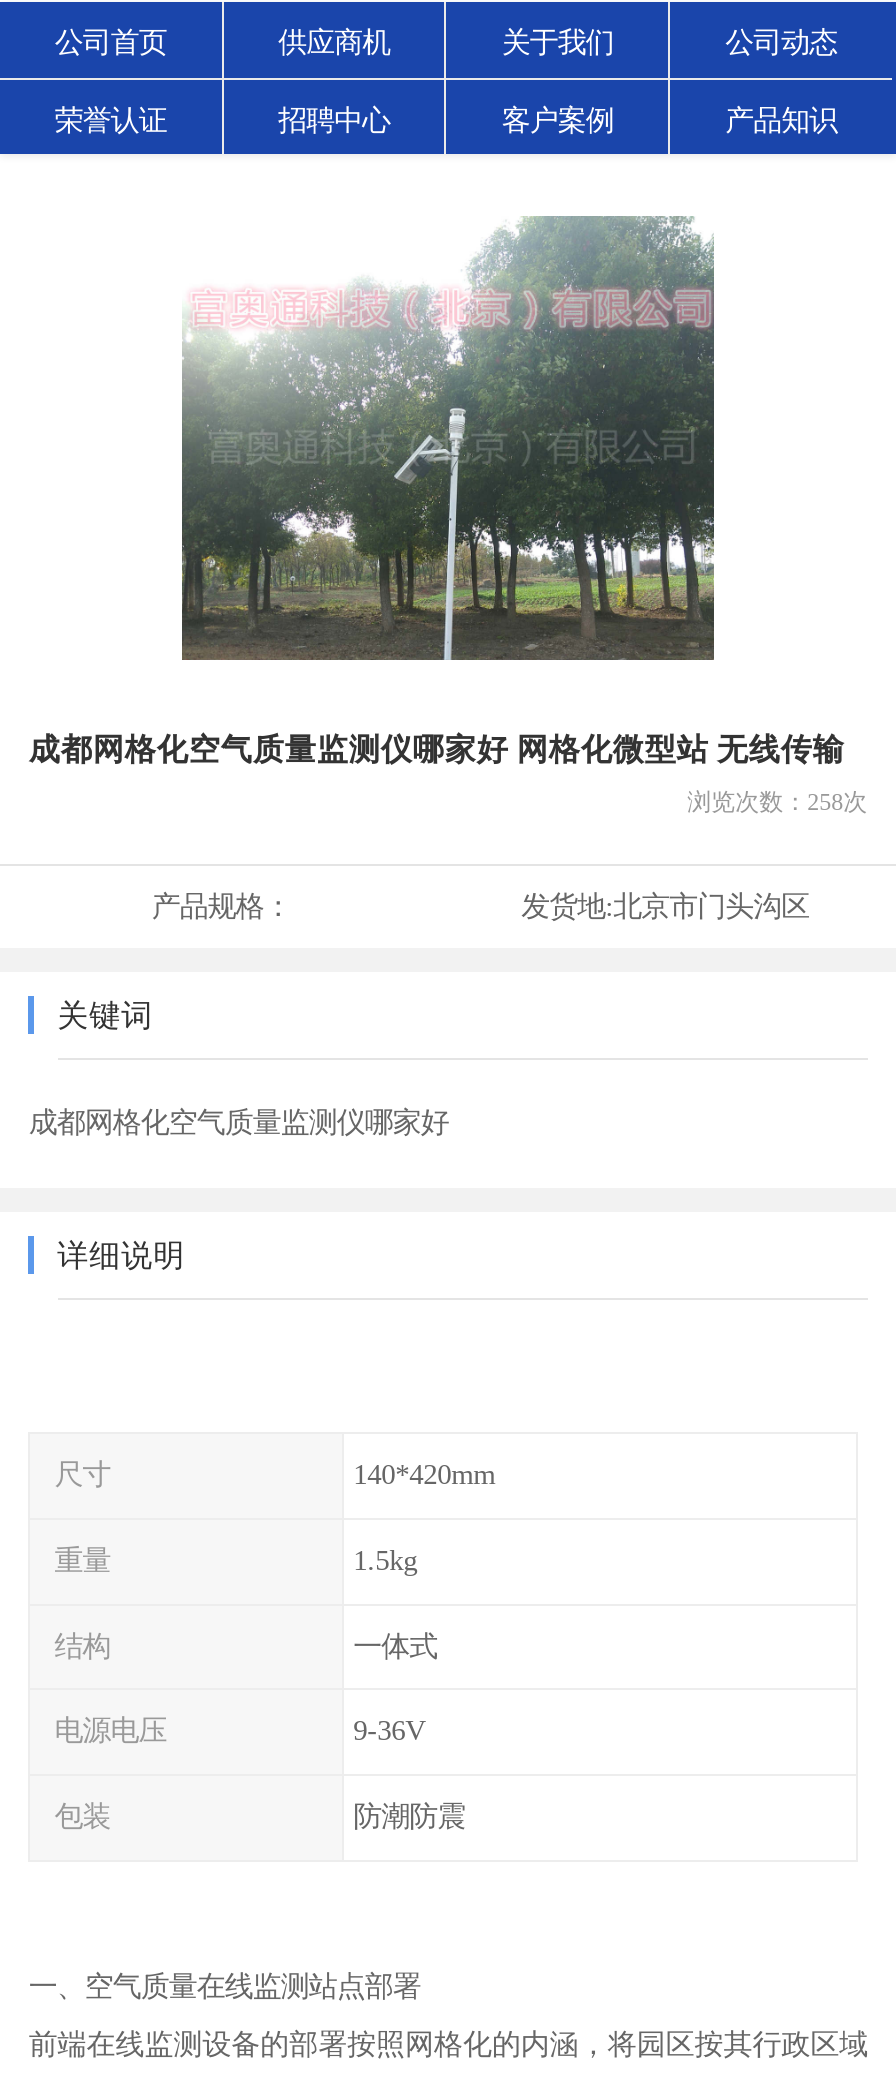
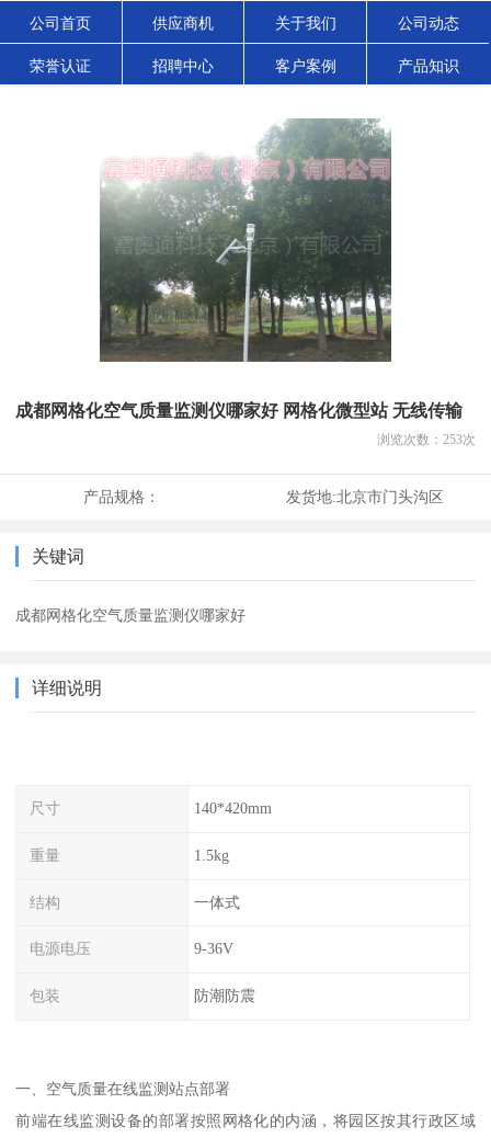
- 浏览次数：258次
+ 浏览次数：253次
